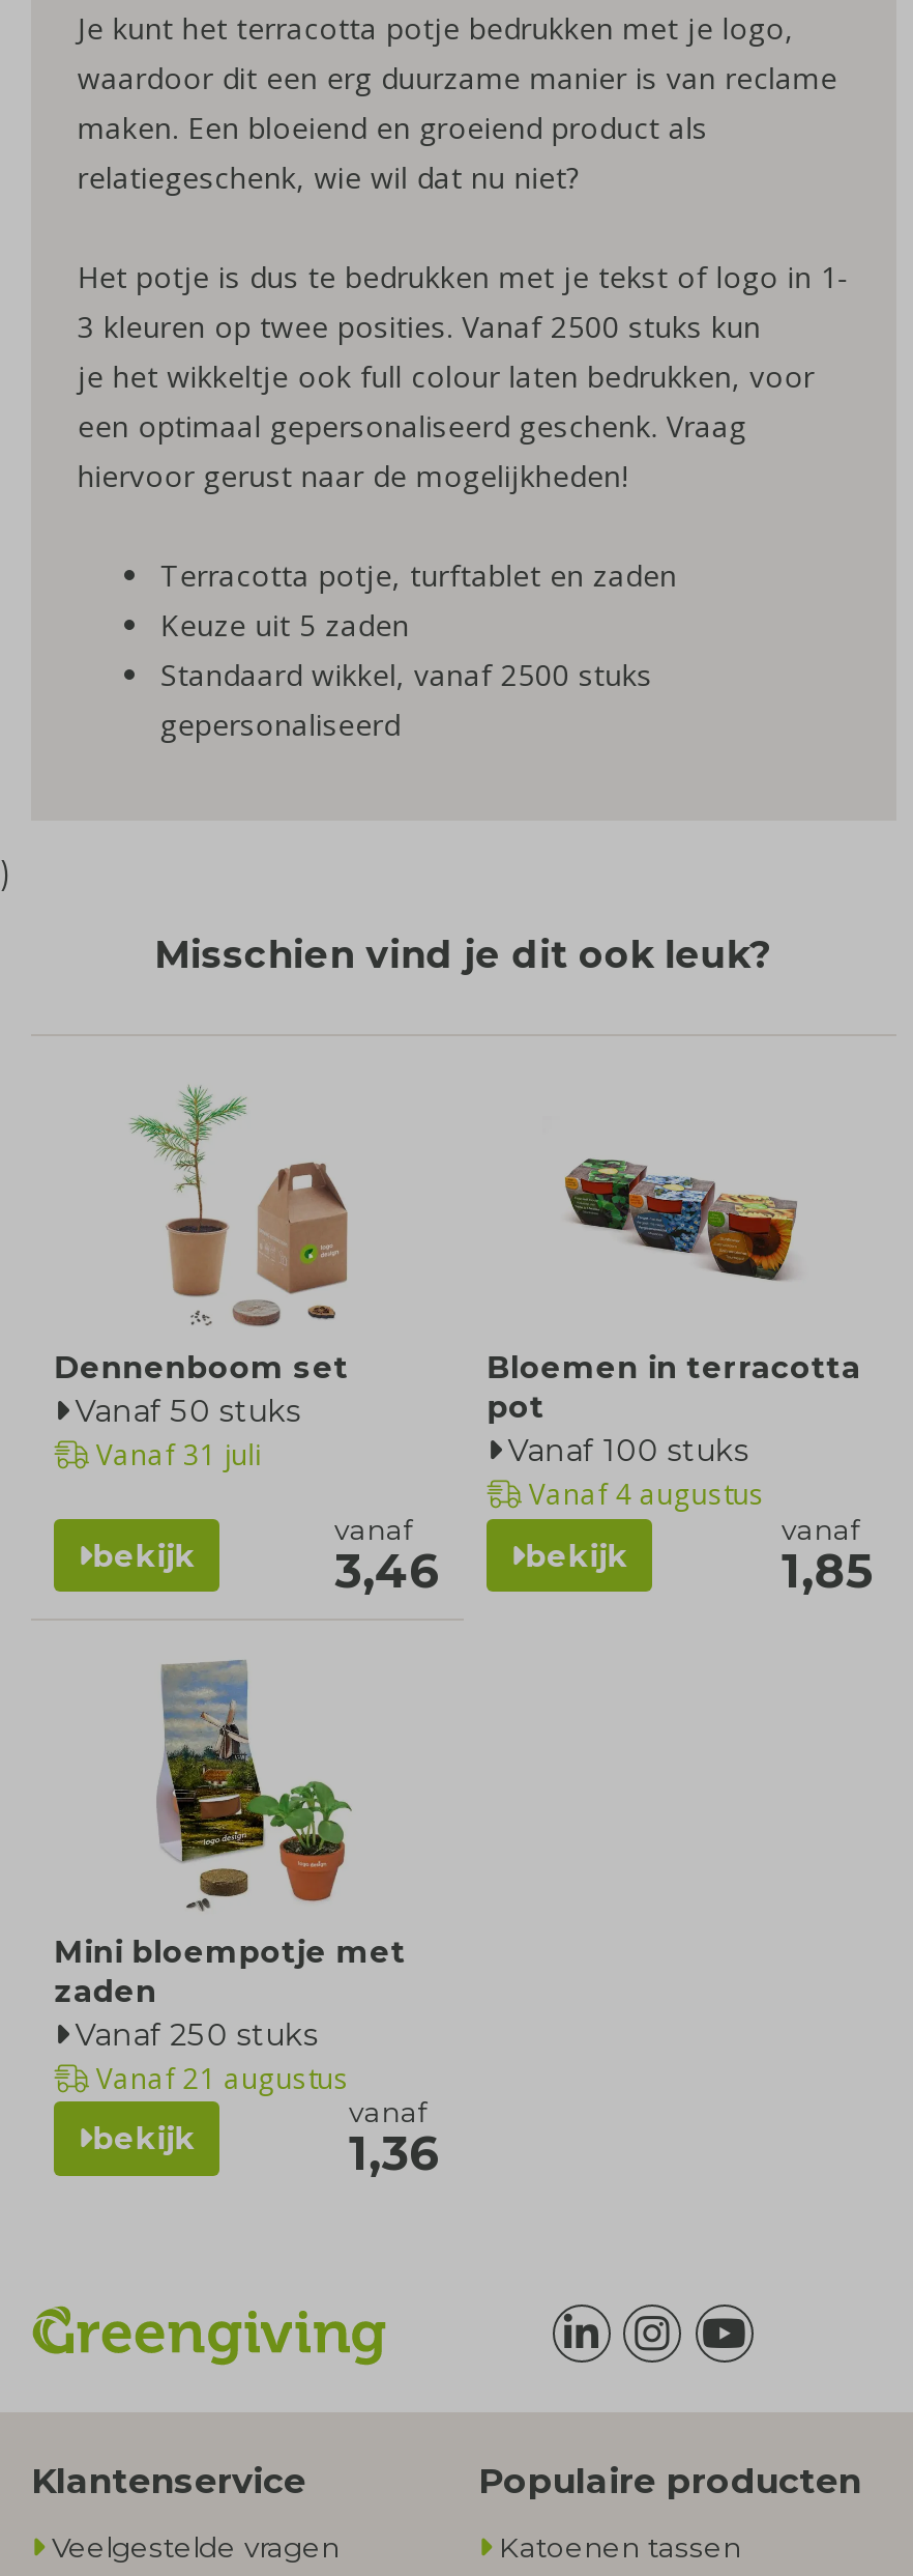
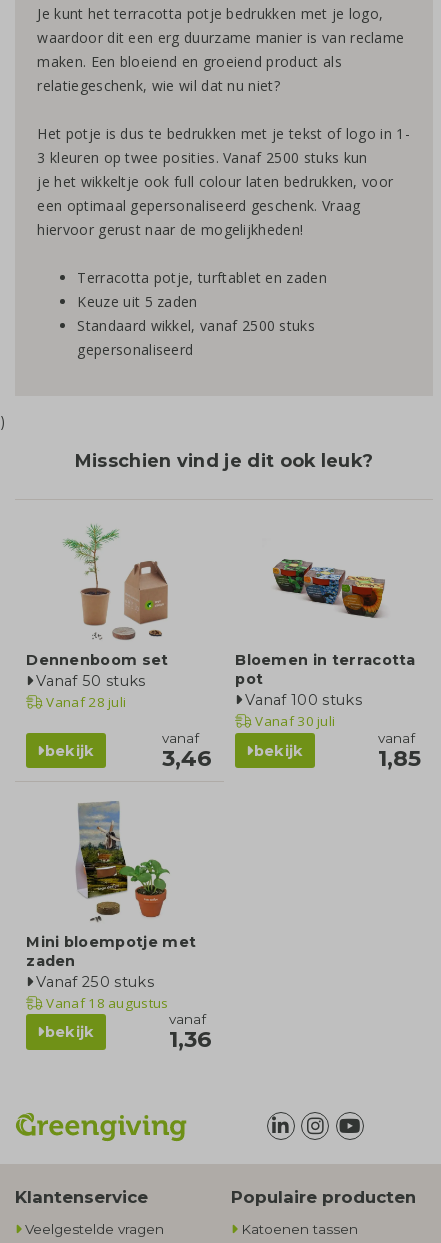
- Vanaf 31 juli
+ Vanaf 28 juli

- Vanaf 4 augustus
+ Vanaf 30 juli

- Vanaf 21 augustus
+ Vanaf 18 augustus
